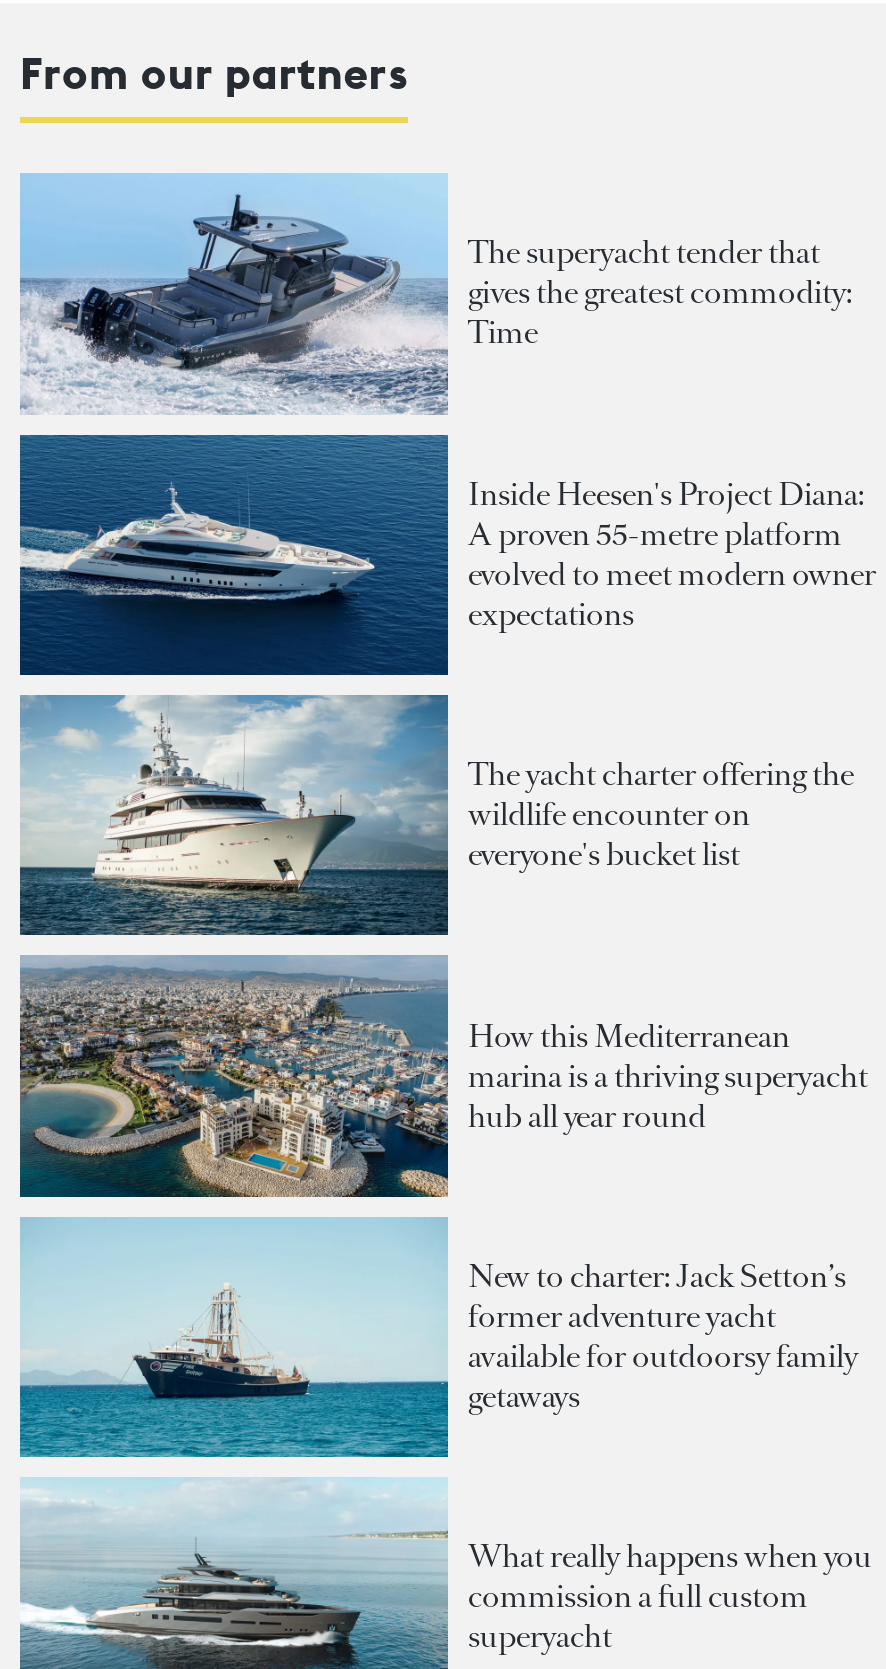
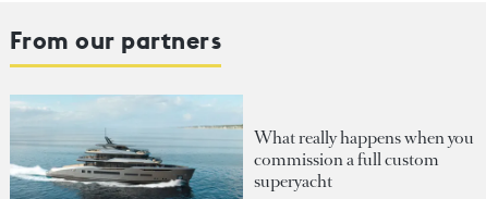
- [image]
- The superyacht tender that
- gives the greatest commodity:
- Time

- [image]
- Inside Heesen's Project Diana:
- A proven 55-metre platform
- evolved to meet modern owner
- expectations

- [image]
- The yacht charter offering the
- wildlife encounter on
- everyone's bucket list

- [image]
- How this Mediterranean
- marina is a thriving superyacht
- hub all year round

- [image]
- New to charter: Jack Setton’s
- former adventure yacht
- available for outdoorsy family
- getaways
